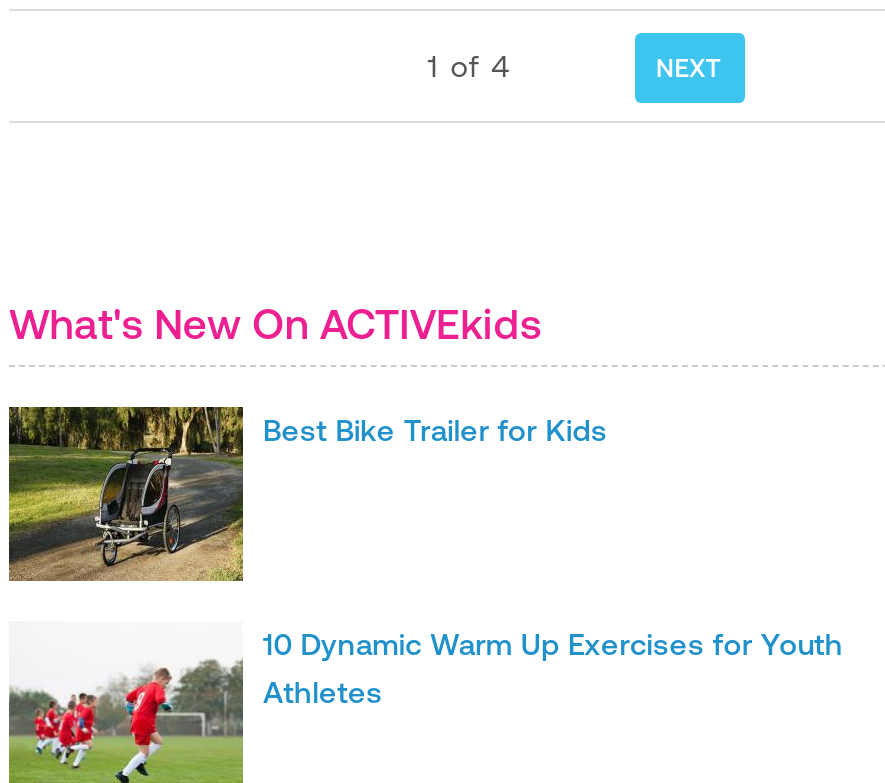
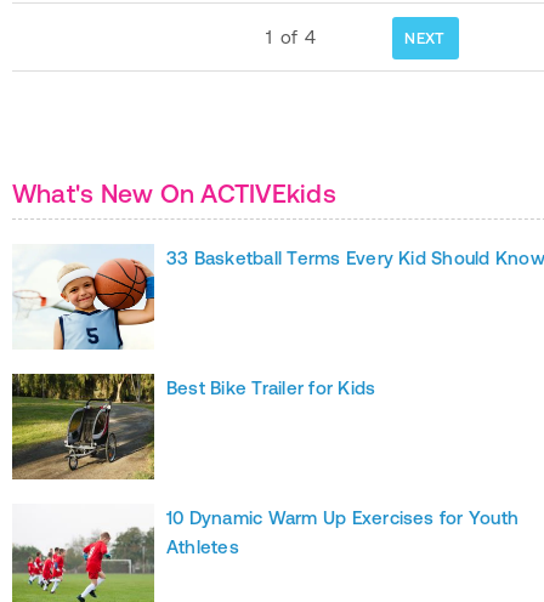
+ [image]
+ 33 Basketball Terms Every Kid Should Know
